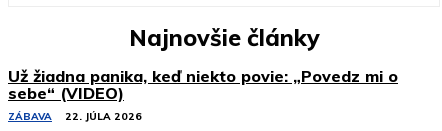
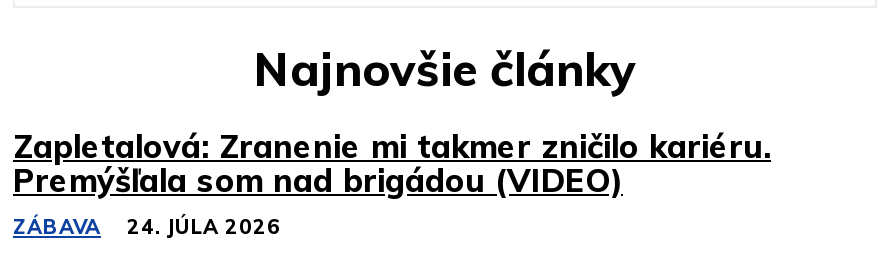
- Už žiadna panika, keď niekto povie: „Povedz mi o
- sebe“ (VIDEO)
+ Zapletalová: Zranenie mi takmer zničilo kariéru.
+ Premýšľala som nad brigádou (VIDEO)

- ZÁBAVA 22. JÚLA 2026
+ ZÁBAVA 24. JÚLA 2026
